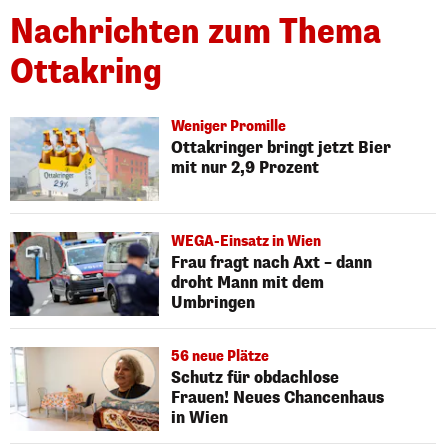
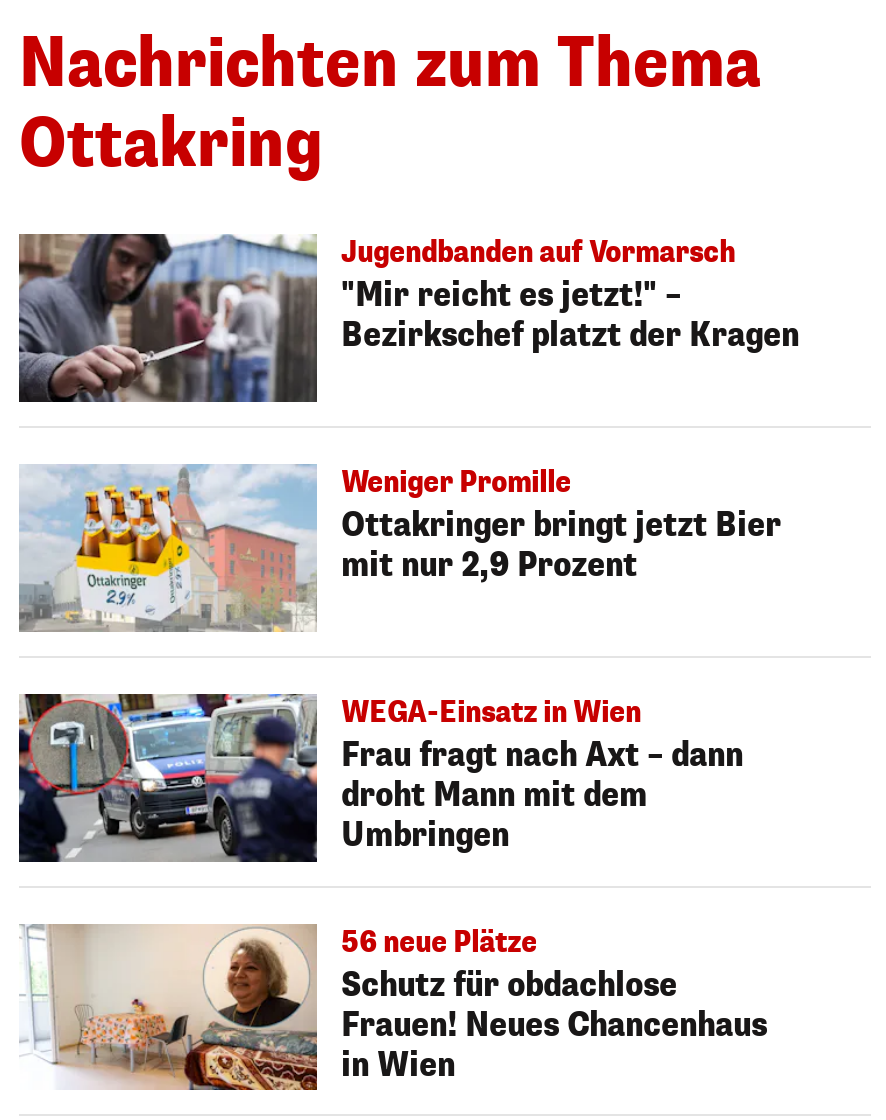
+ [image]
+ Jugendbanden auf Vormarsch
+ "Mir reicht es jetzt!" –
+ Bezirkschef platzt der Kragen
